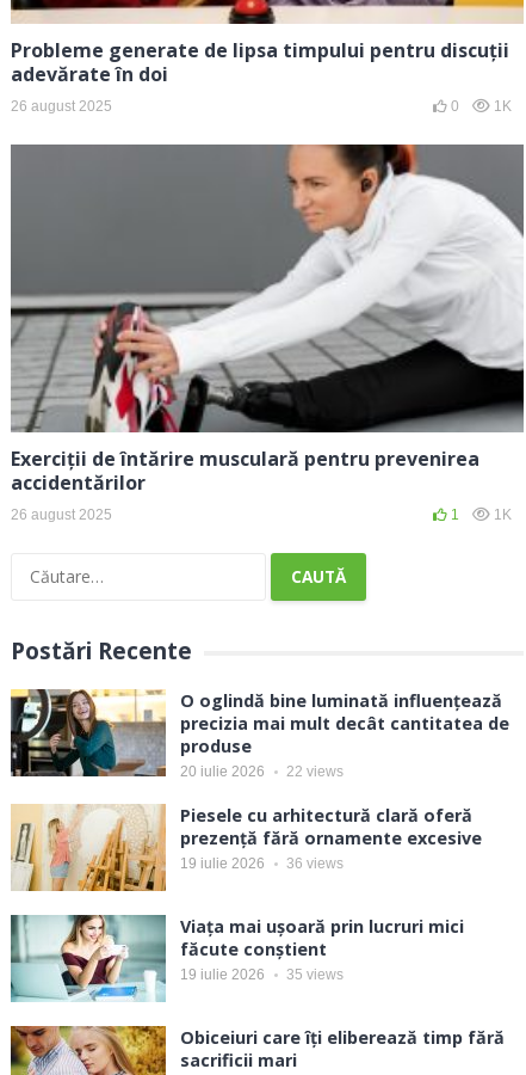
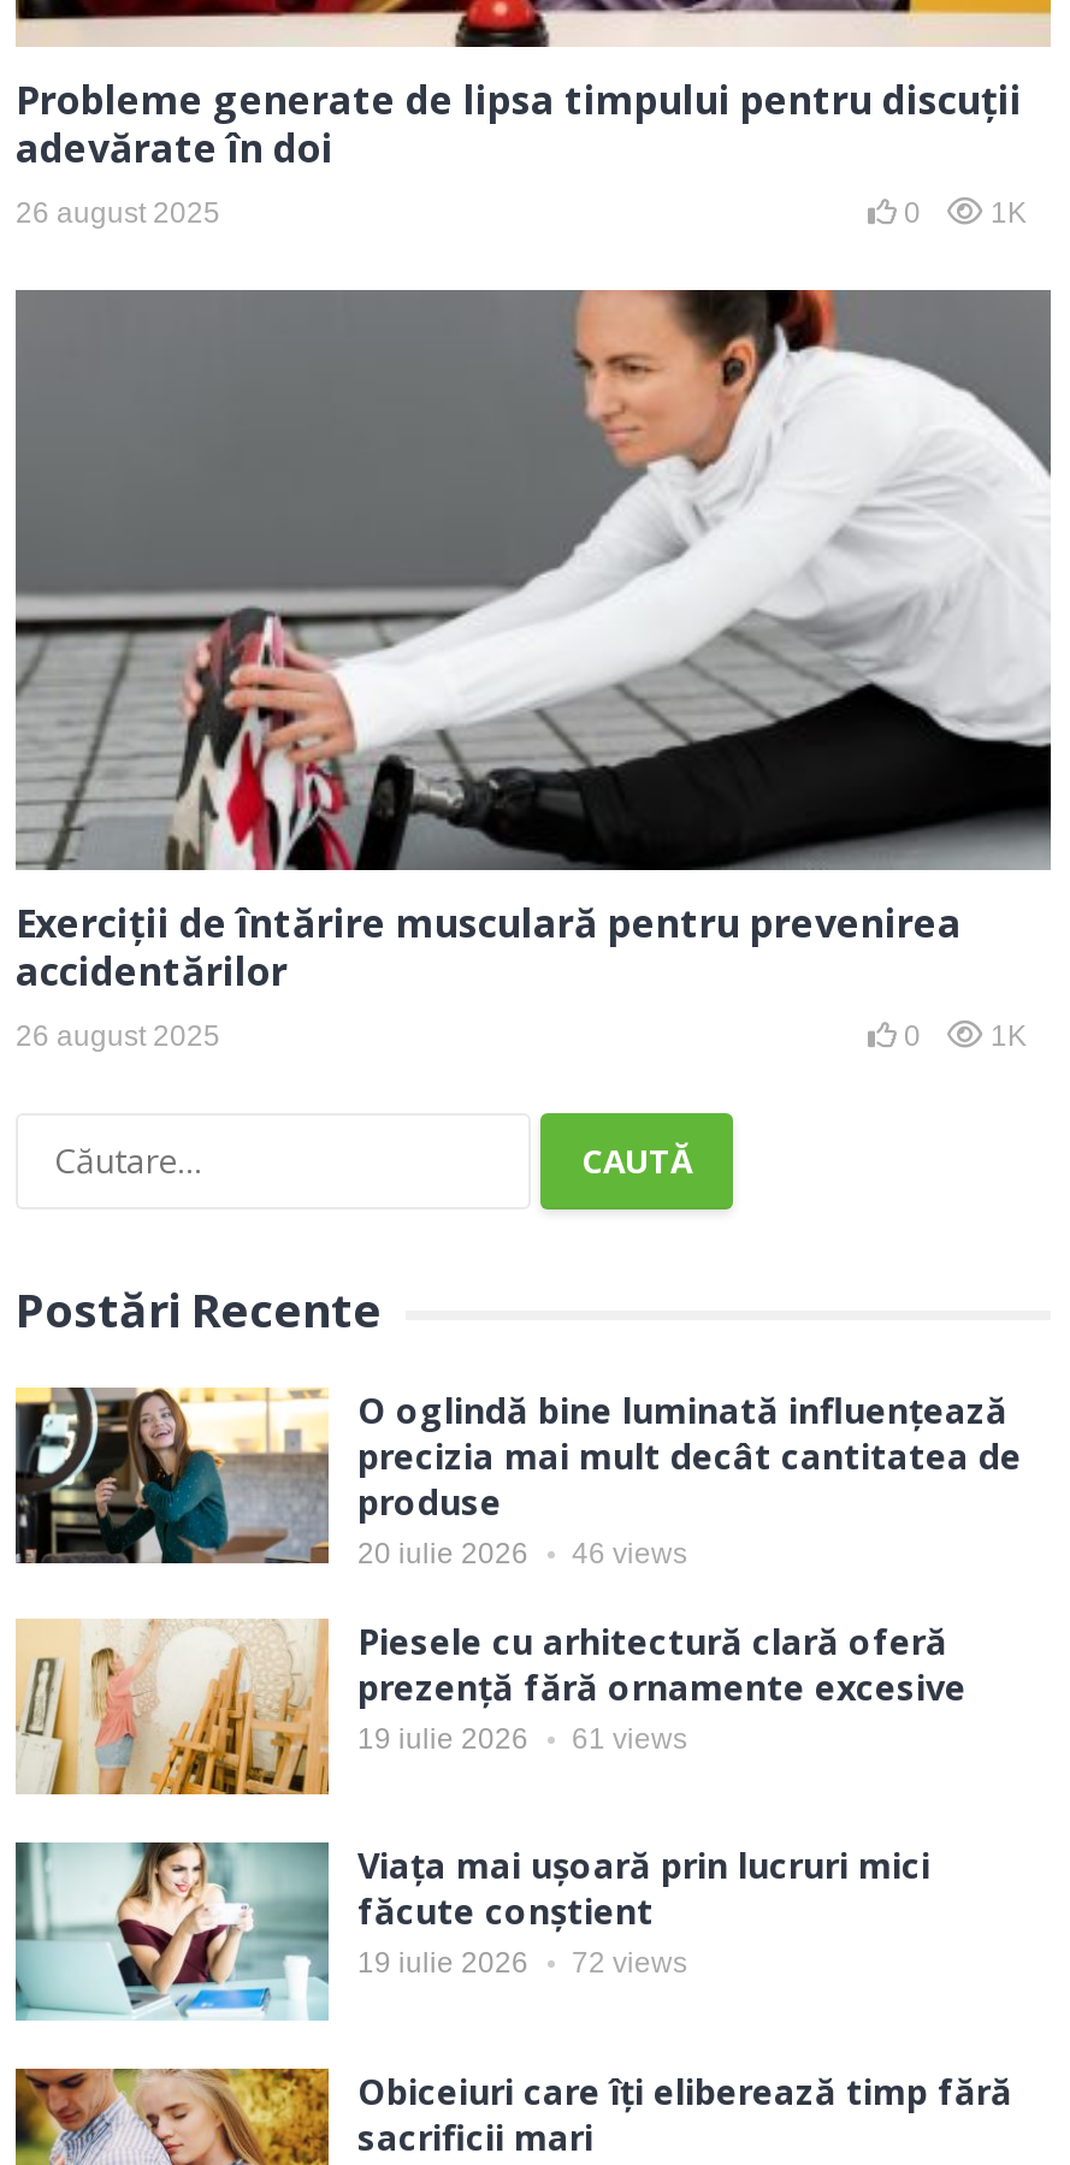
- 1 1K
+ 0 1K

- 20 iulie 2026 22 views
+ 20 iulie 2026 46 views

- 19 iulie 2026 36 views
+ 19 iulie 2026 61 views

- 19 iulie 2026 35 views
+ 19 iulie 2026 72 views
